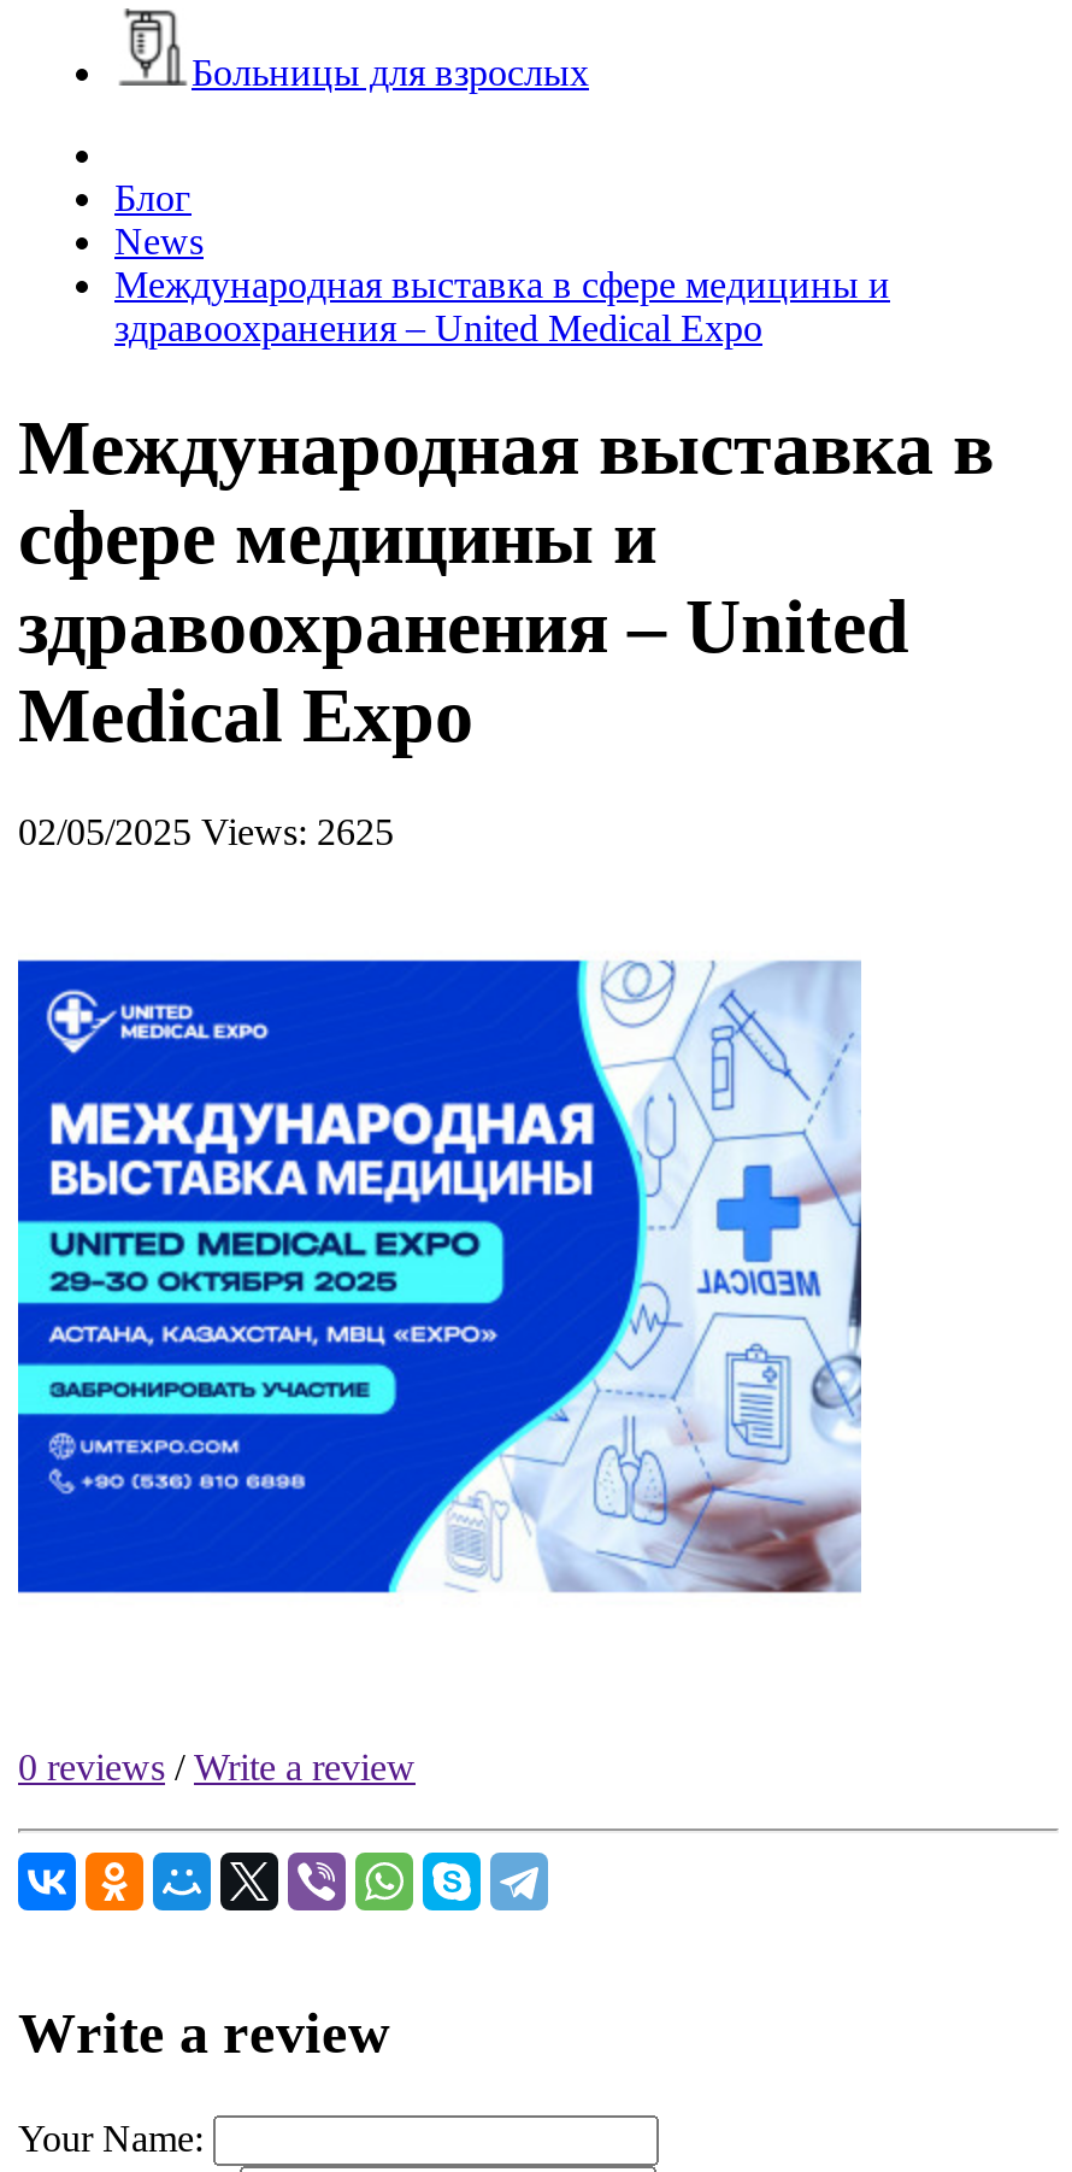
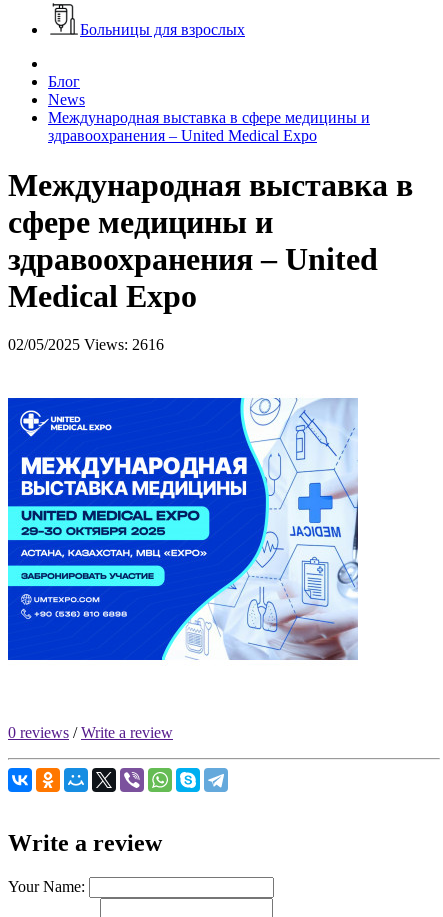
- 02/05/2025 Views: 2625
+ 02/05/2025 Views: 2616
